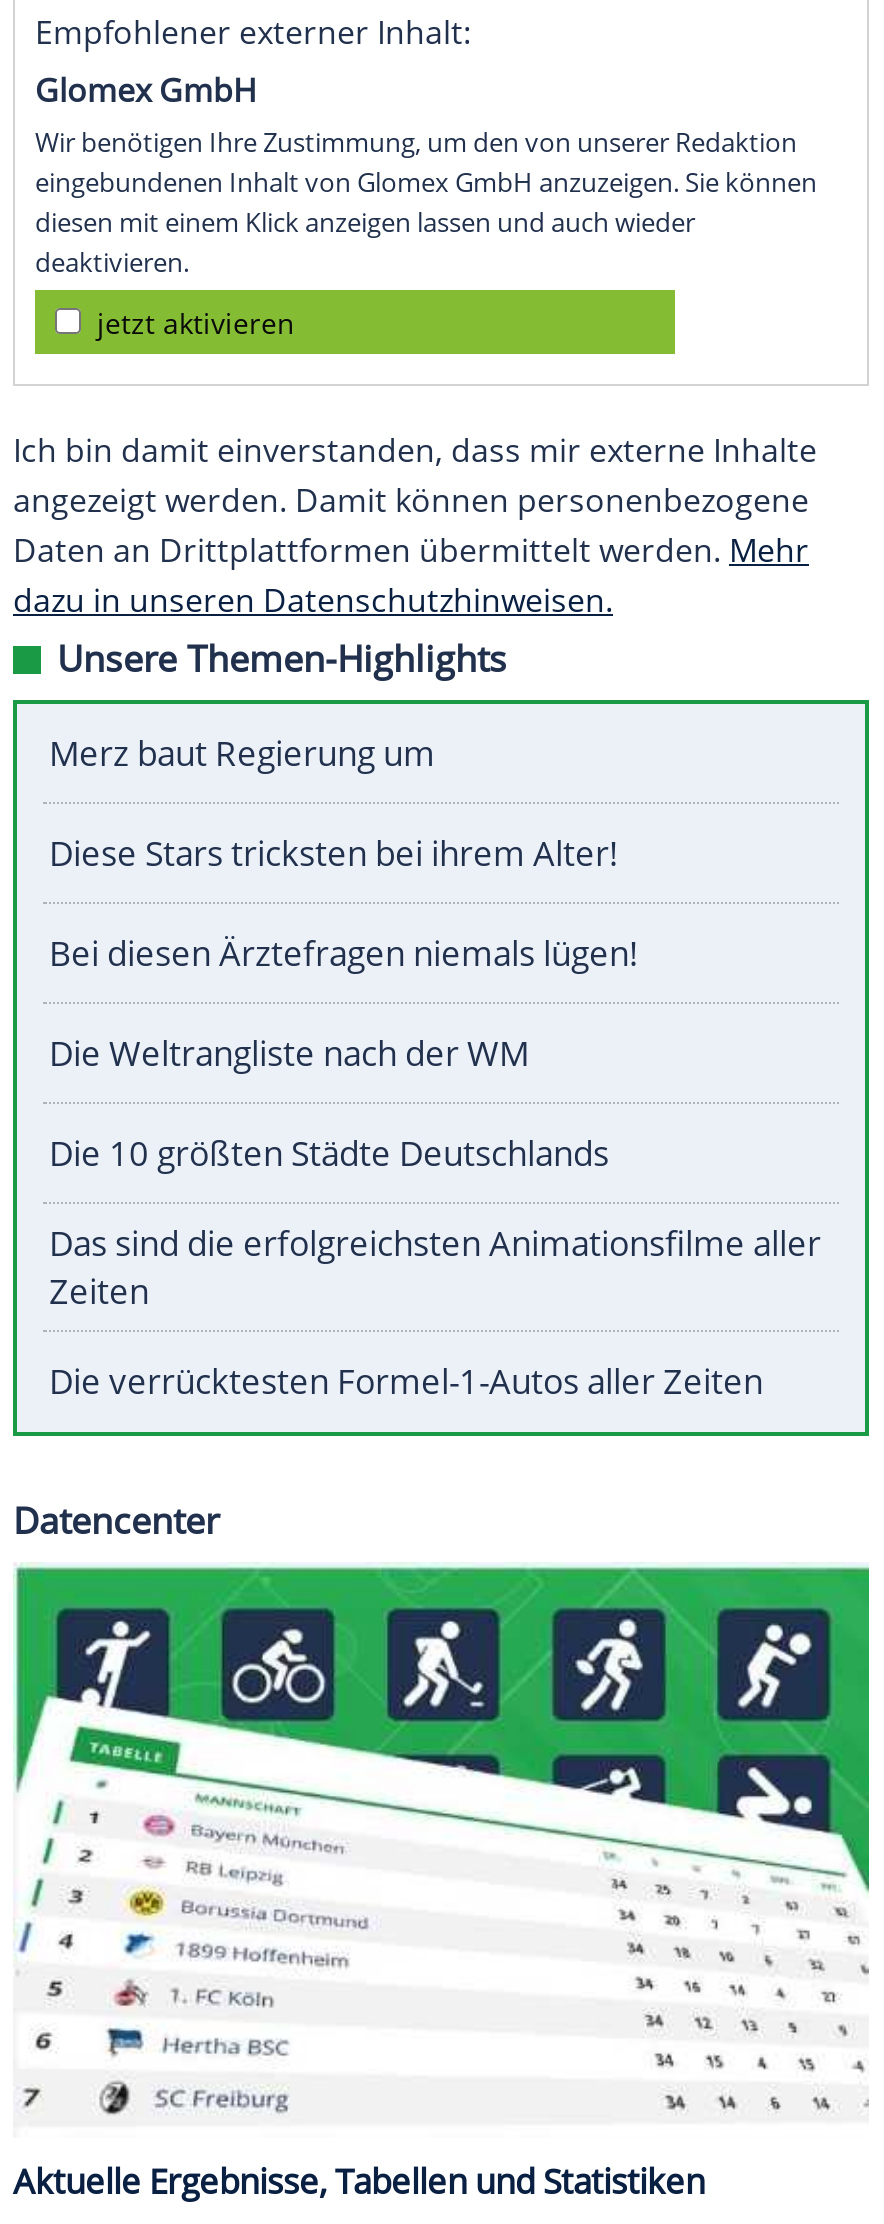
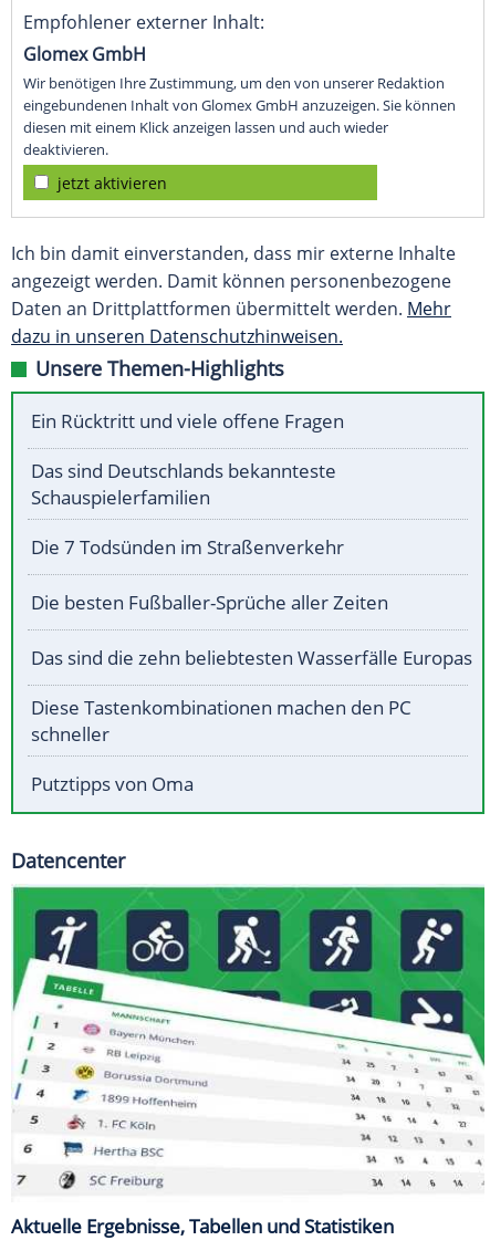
- Merz baut Regierung um
+ Ein Rücktritt und viele offene Fragen

- Diese Stars tricksten bei ihrem Alter!
+ Das sind Deutschlands bekannteste
+ Schauspielerfamilien

- Bei diesen Ärztefragen niemals lügen!
+ Die 7 Todsünden im Straßenverkehr

- Die Weltrangliste nach der WM
+ Die besten Fußballer-Sprüche aller Zeiten

- Die 10 größten Städte Deutschlands
+ Das sind die zehn beliebtesten Wasserfälle Europas

- Das sind die erfolgreichsten Animationsfilme aller
- Zeiten
+ Diese Tastenkombinationen machen den PC
+ schneller

- Die verrücktesten Formel-1-Autos aller Zeiten
+ Putztipps von Oma
